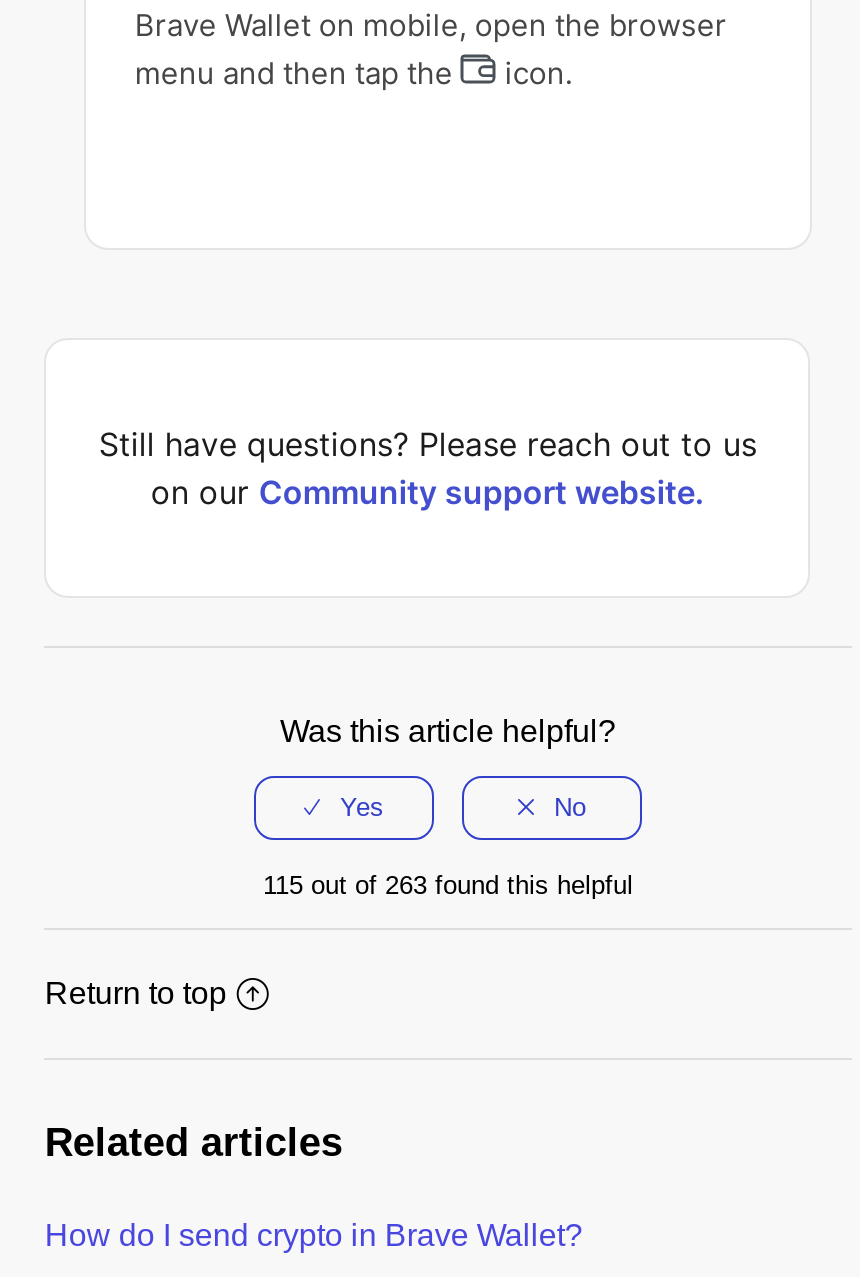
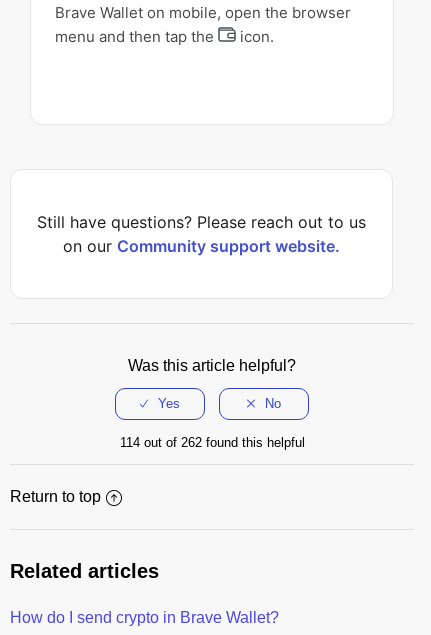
- 115 out of 263 found this helpful
+ 114 out of 262 found this helpful
